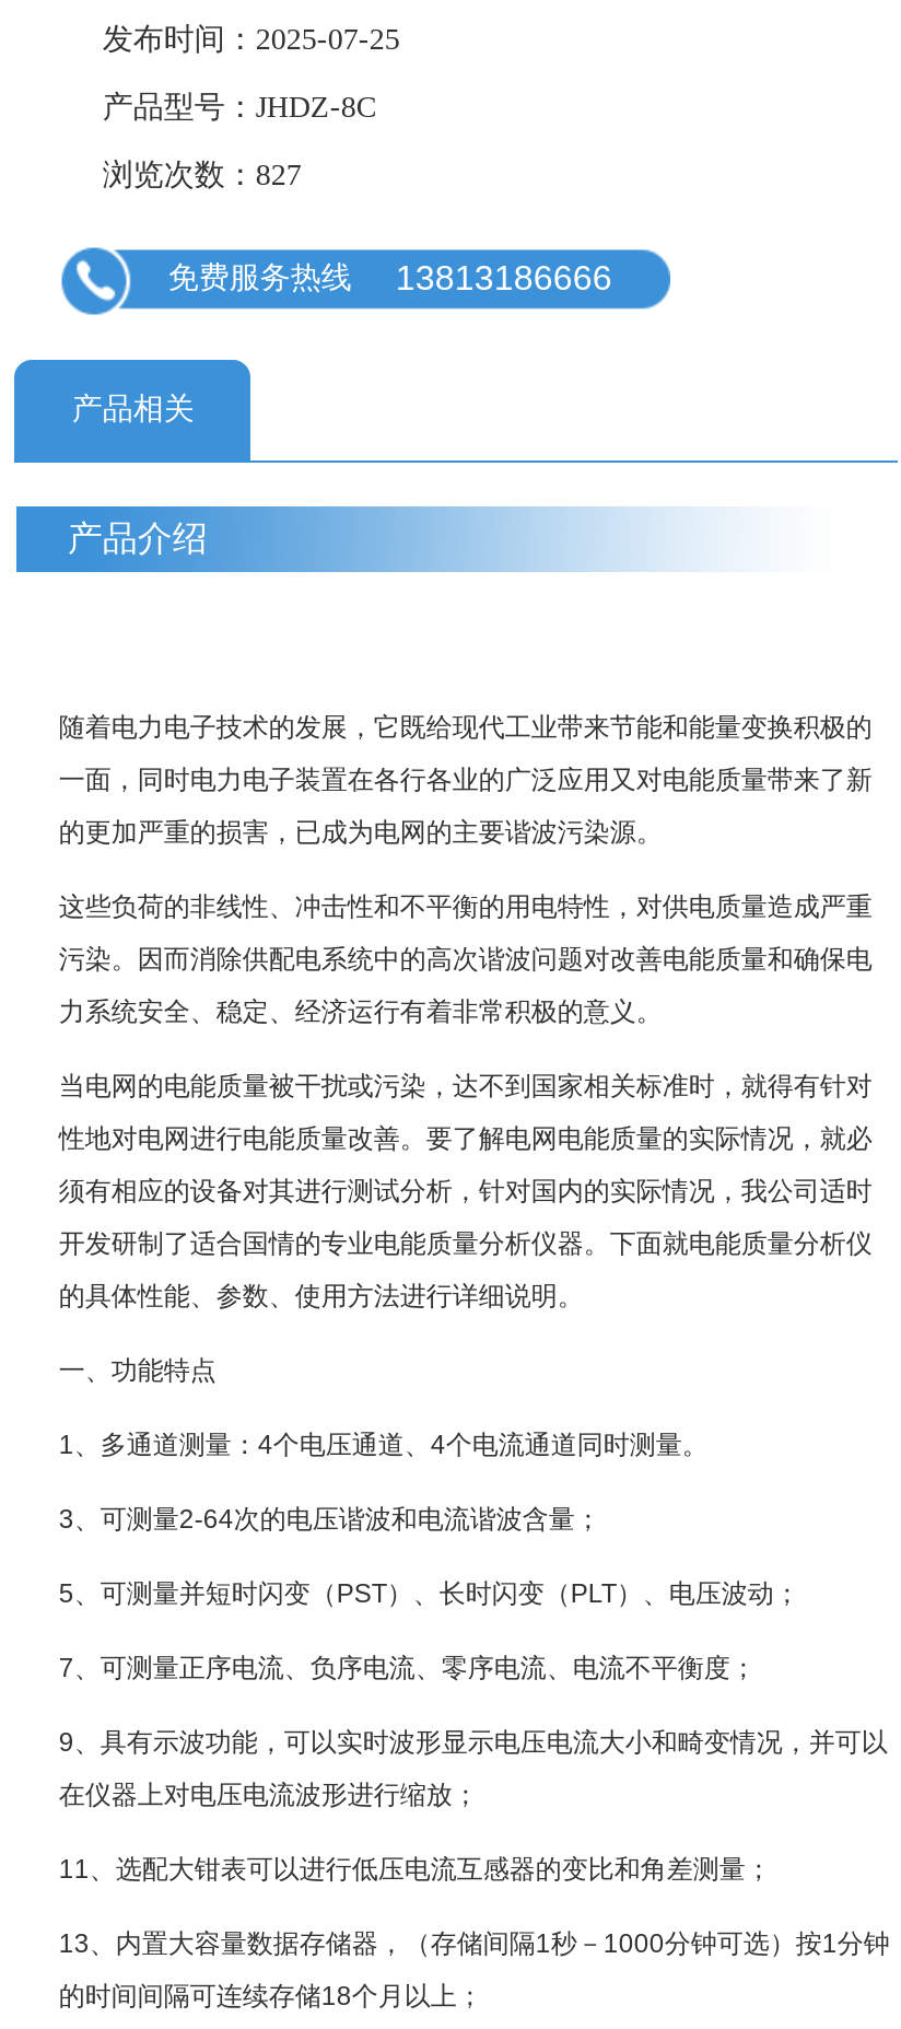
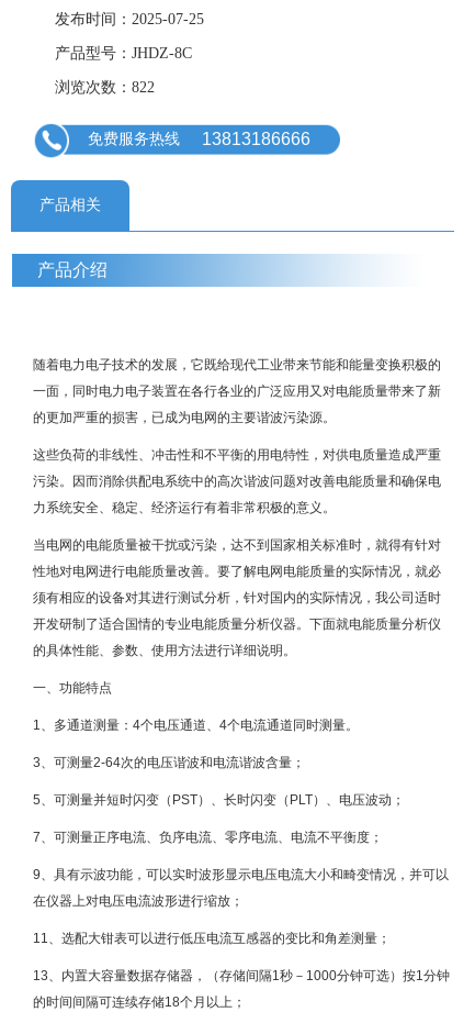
- 浏览次数：827
+ 浏览次数：822
